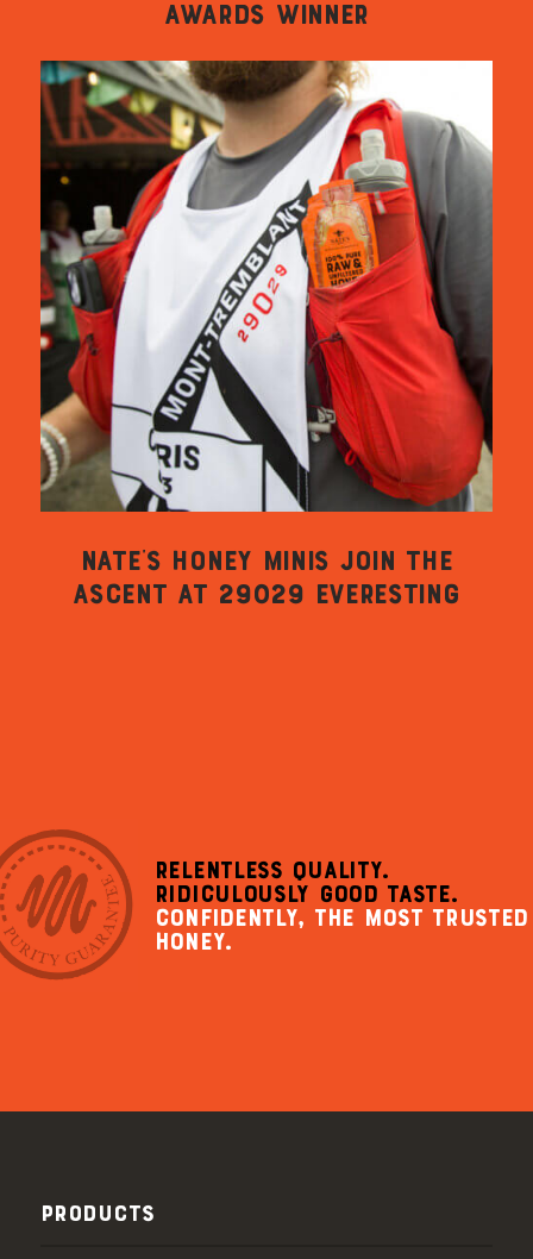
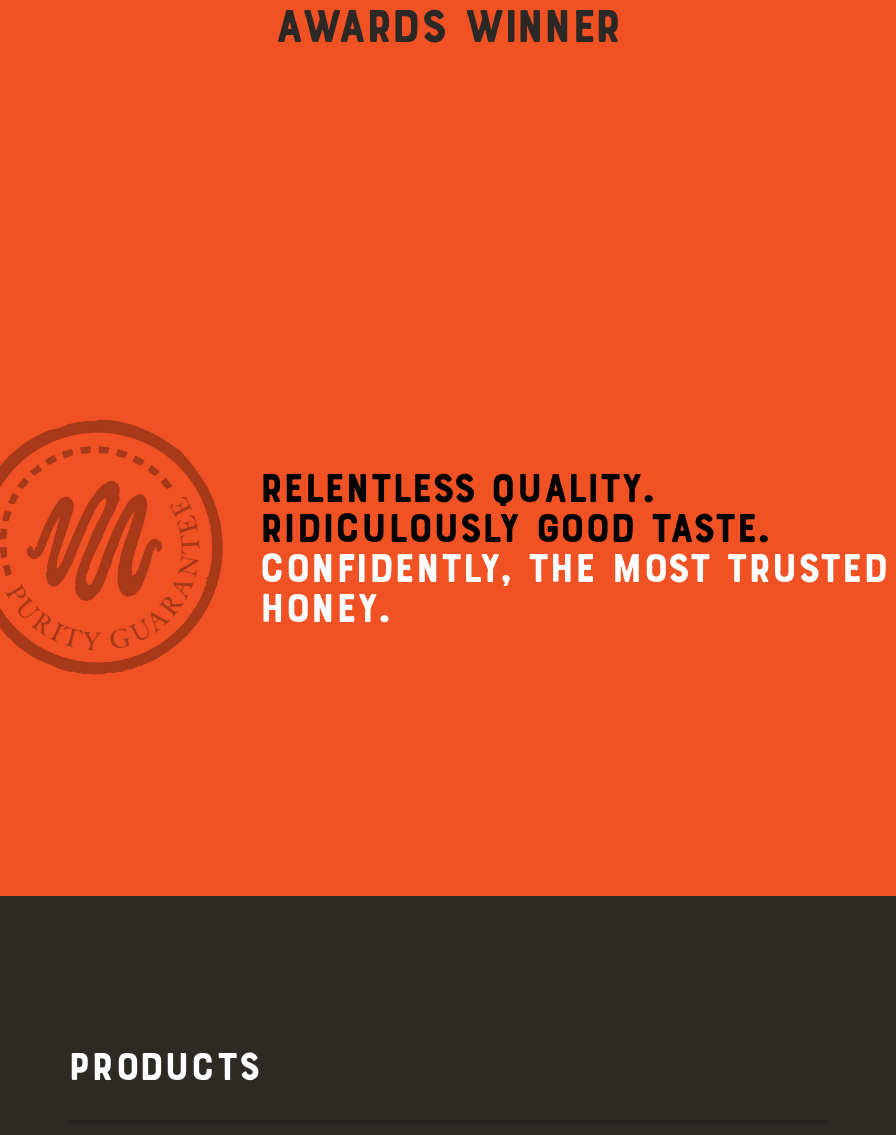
- [image]
- NATE’S HONEY MINIS JOIN THE
- ASCENT AT 29029 EVERESTING
